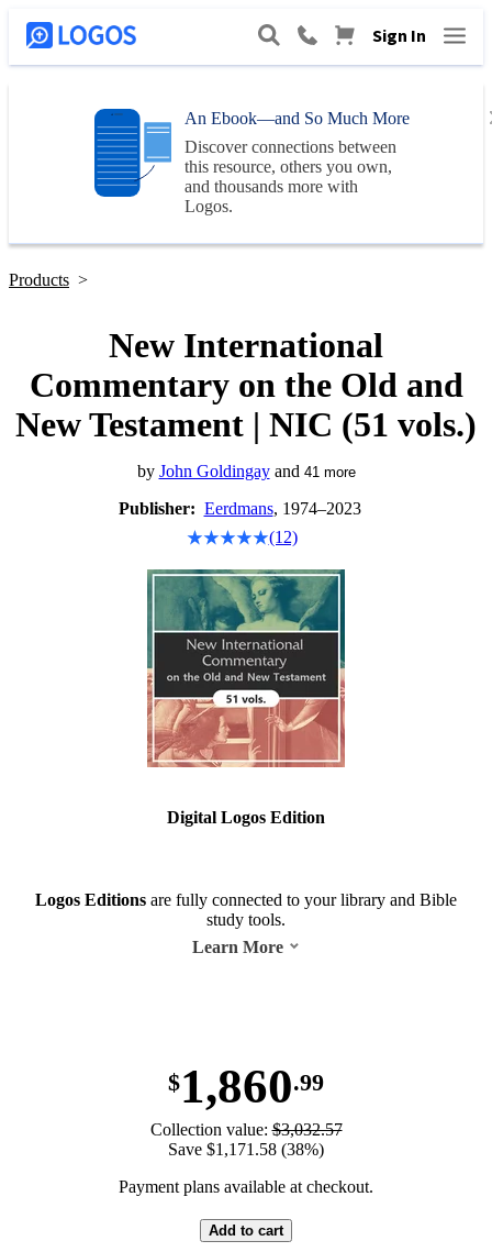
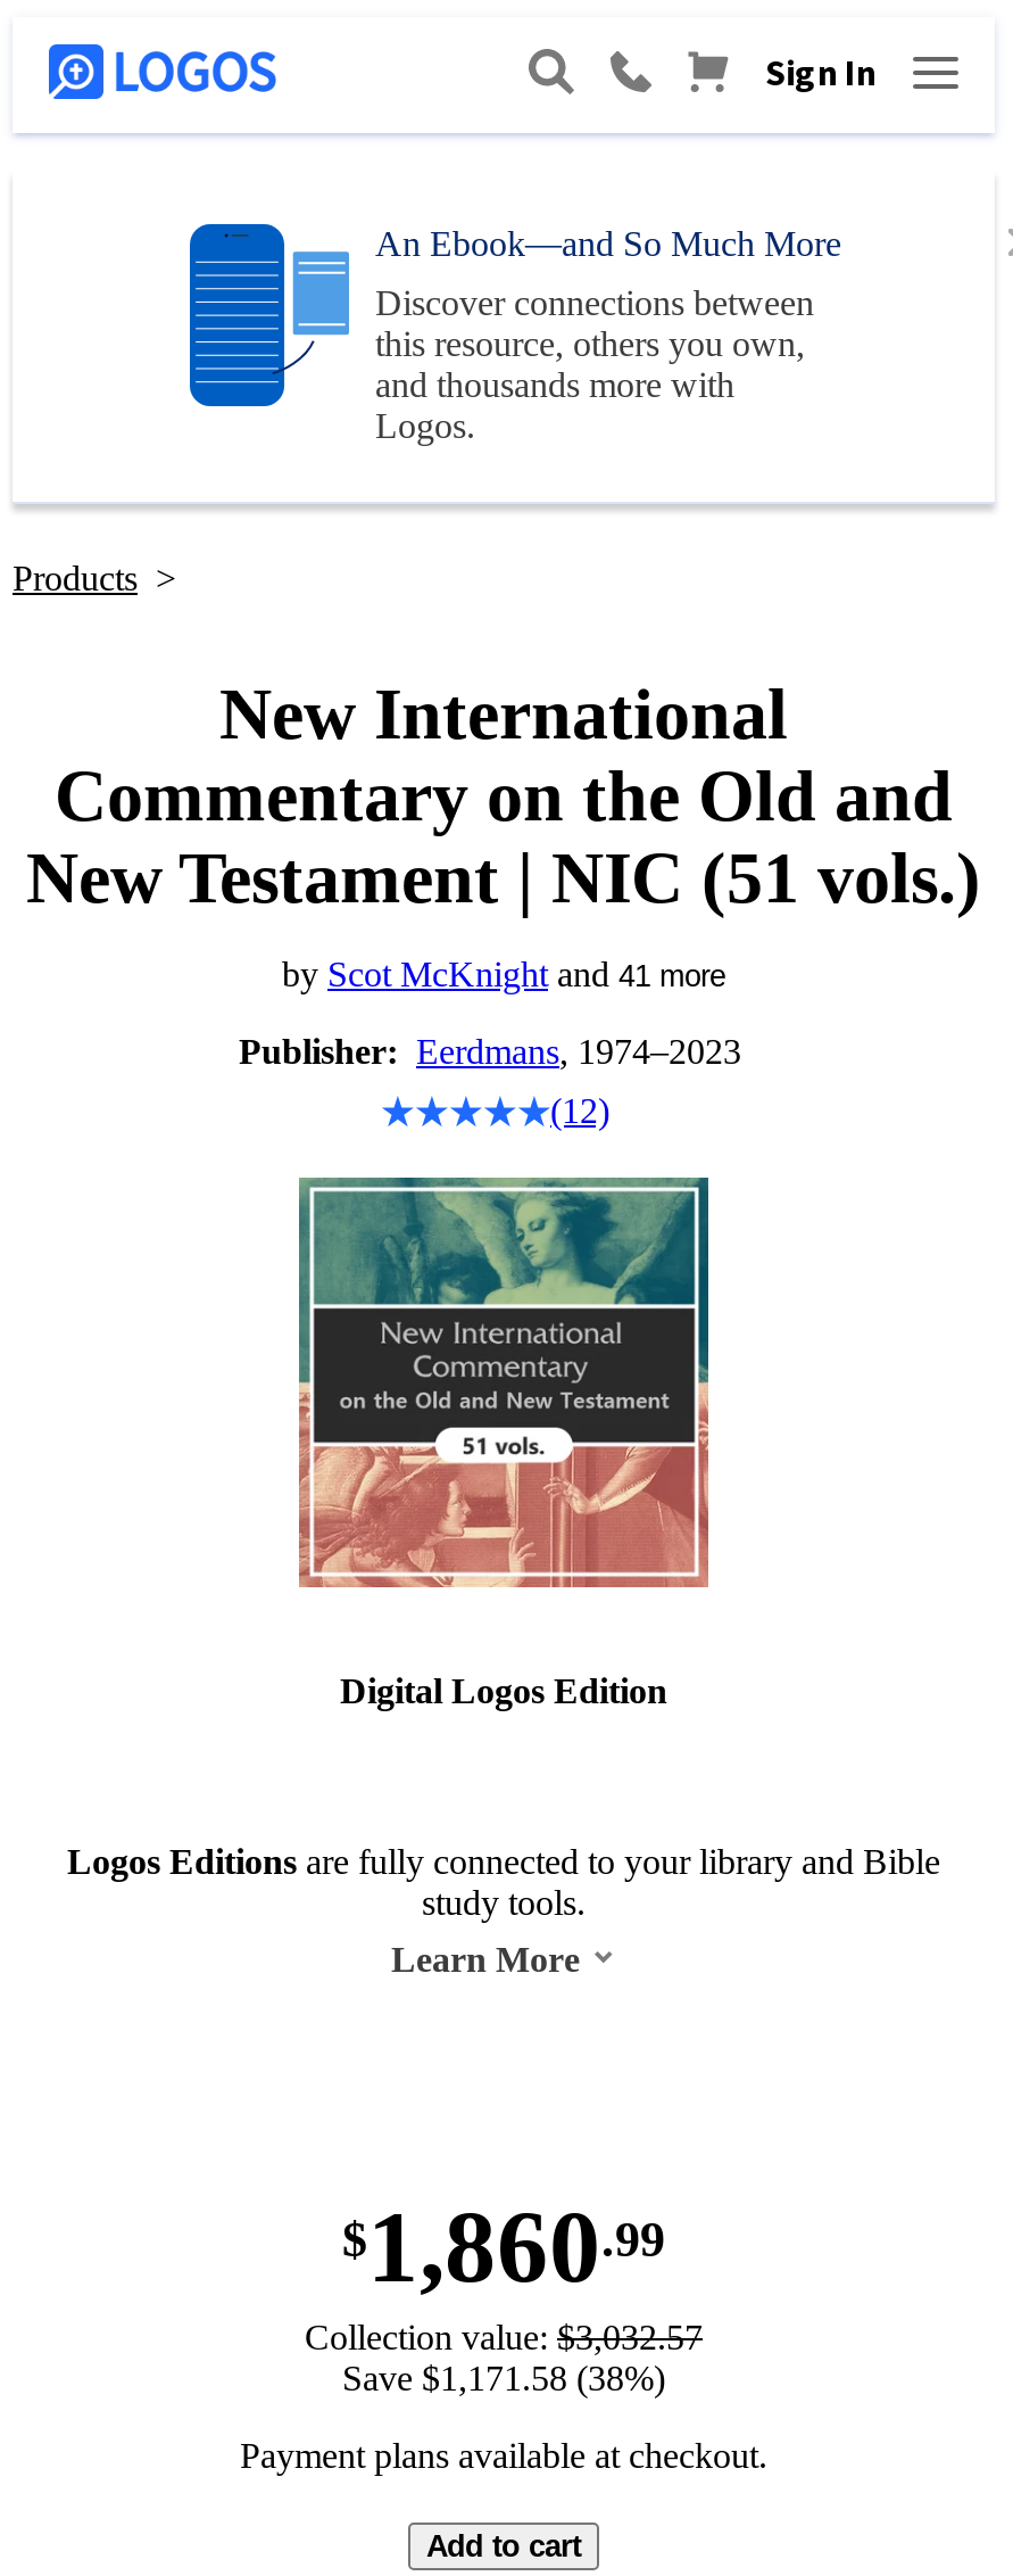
- by John Goldingay and 41 more
+ by Scot McKnight and 41 more
